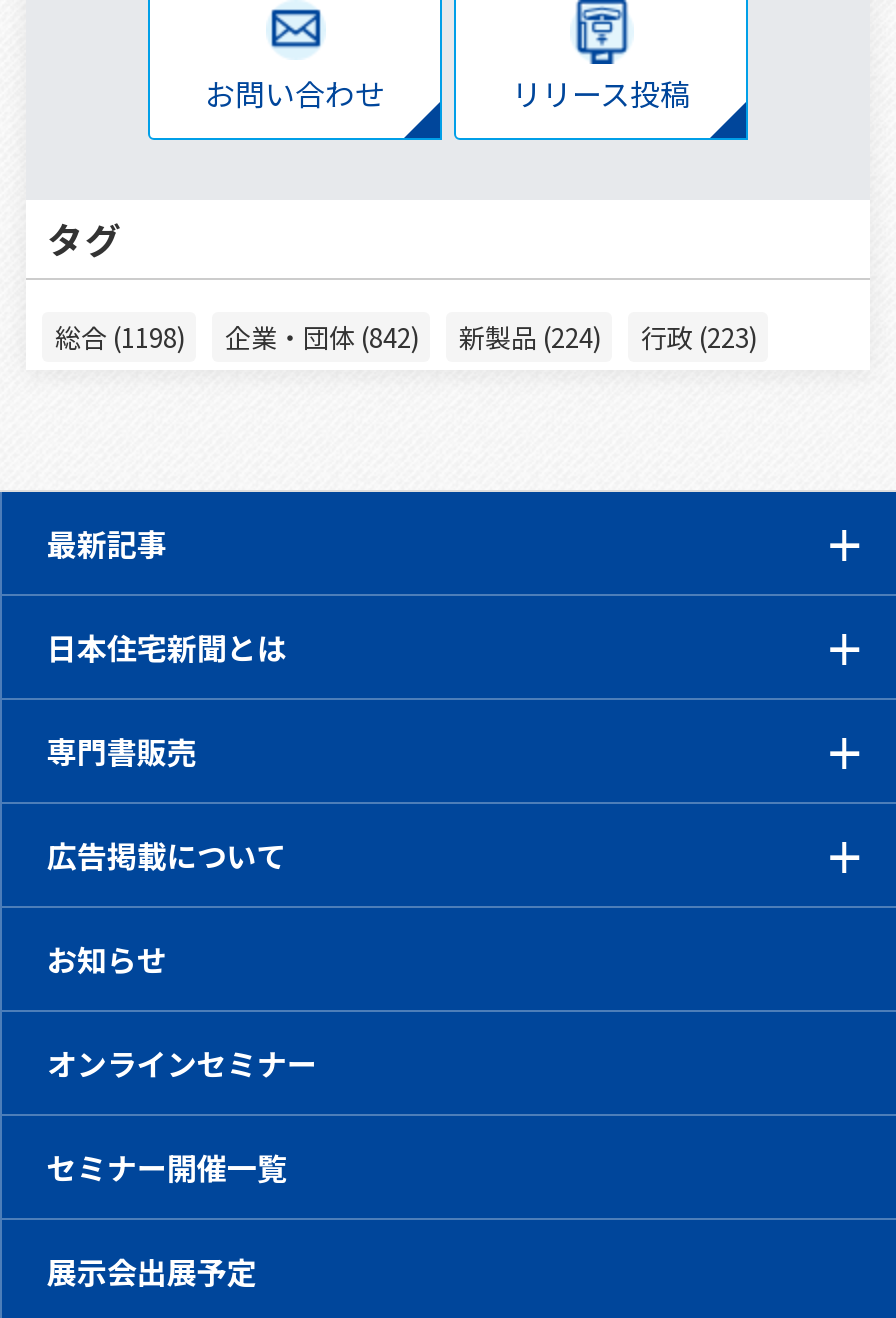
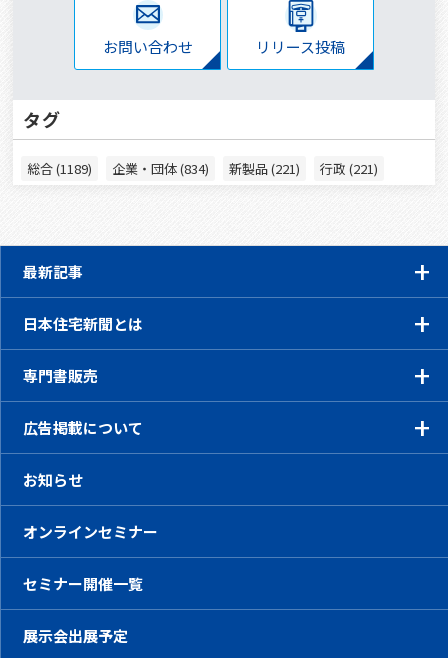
- 総合 (1198)
+ 総合 (1189)

- 企業・団体 (842)
+ 企業・団体 (834)

- 新製品 (224)
+ 新製品 (221)

- 行政 (223)
+ 行政 (221)
